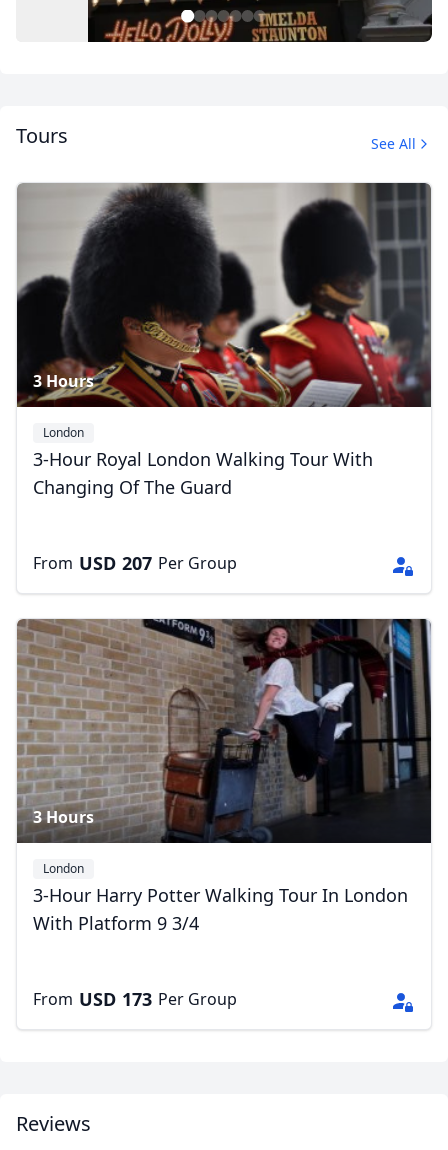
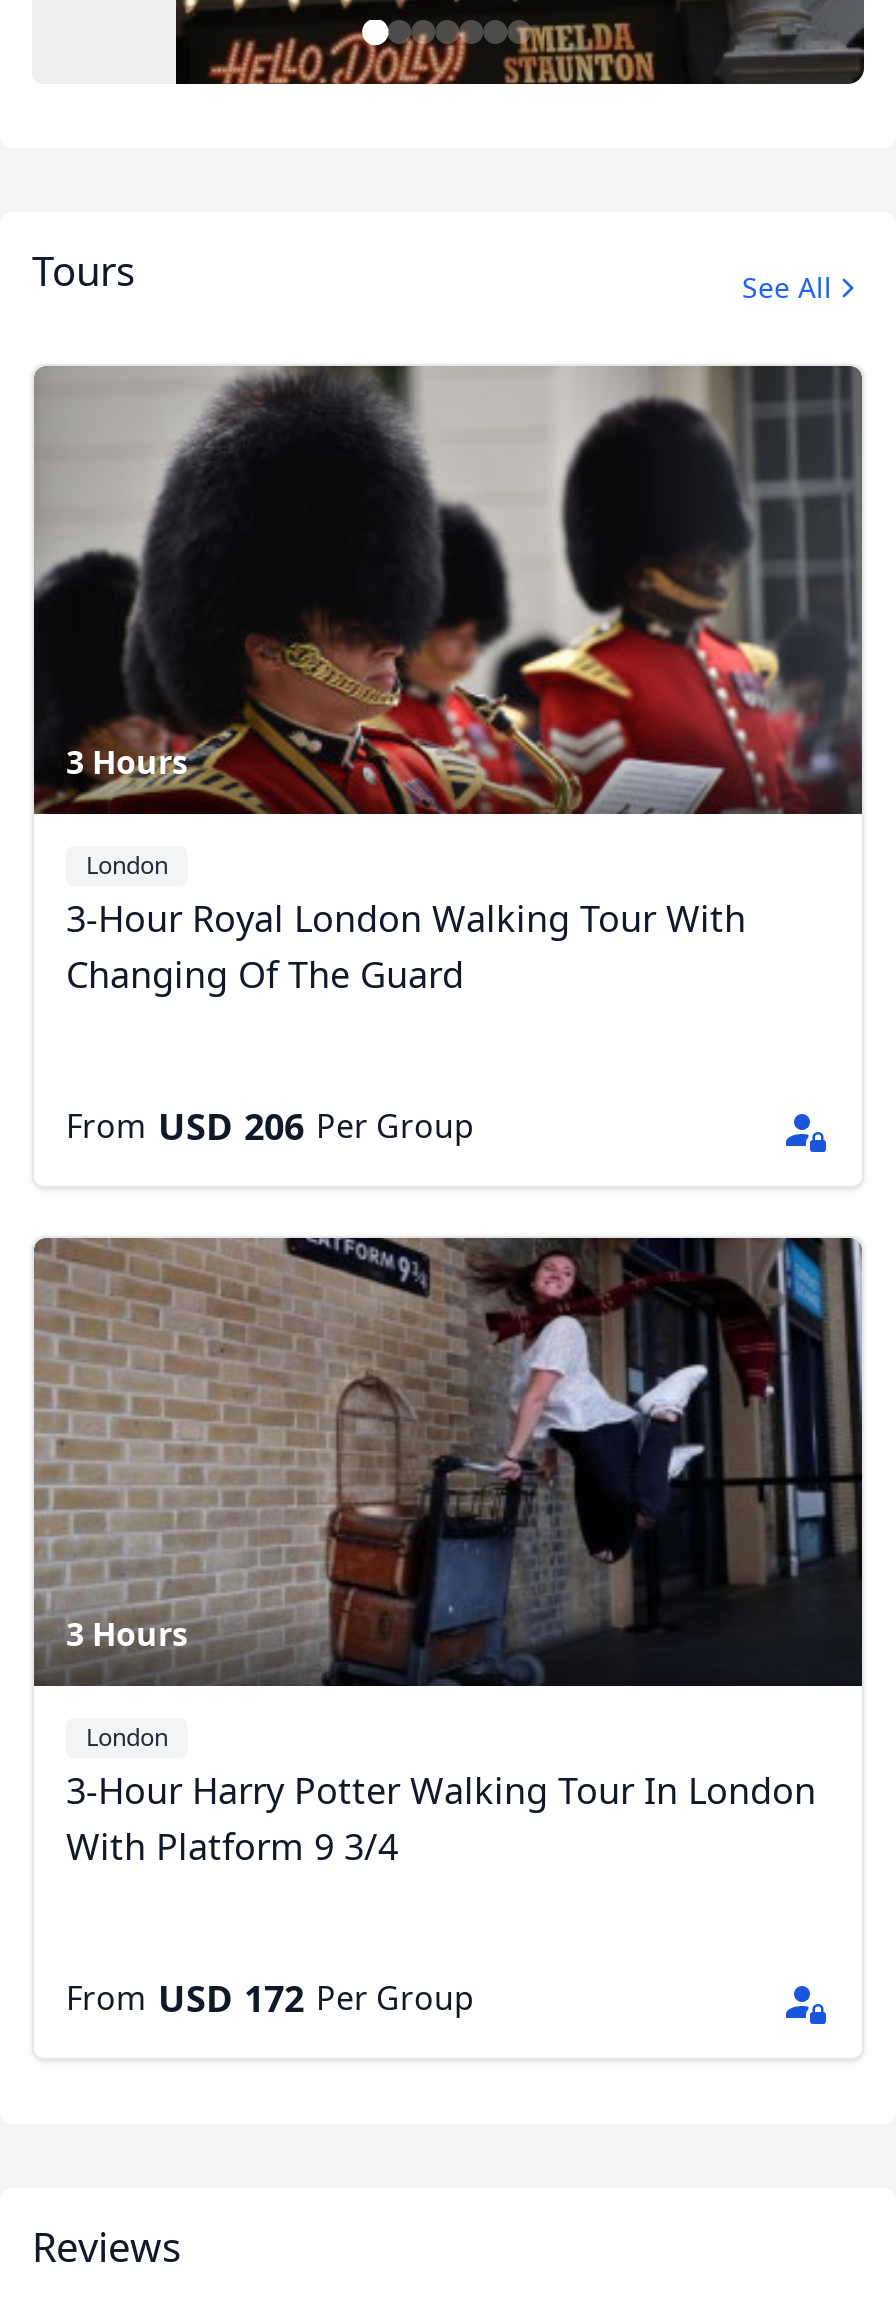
- From USD 207 Per Group
+ From USD 206 Per Group

- From USD 173 Per Group
+ From USD 172 Per Group
